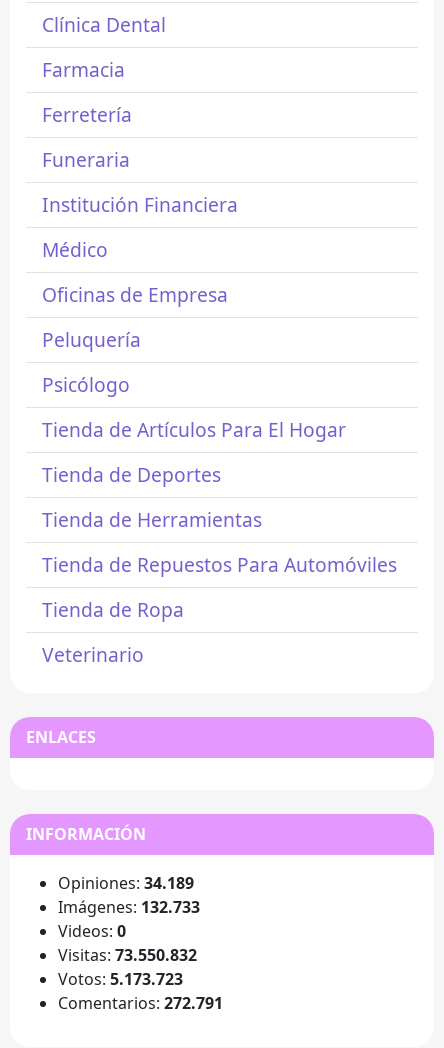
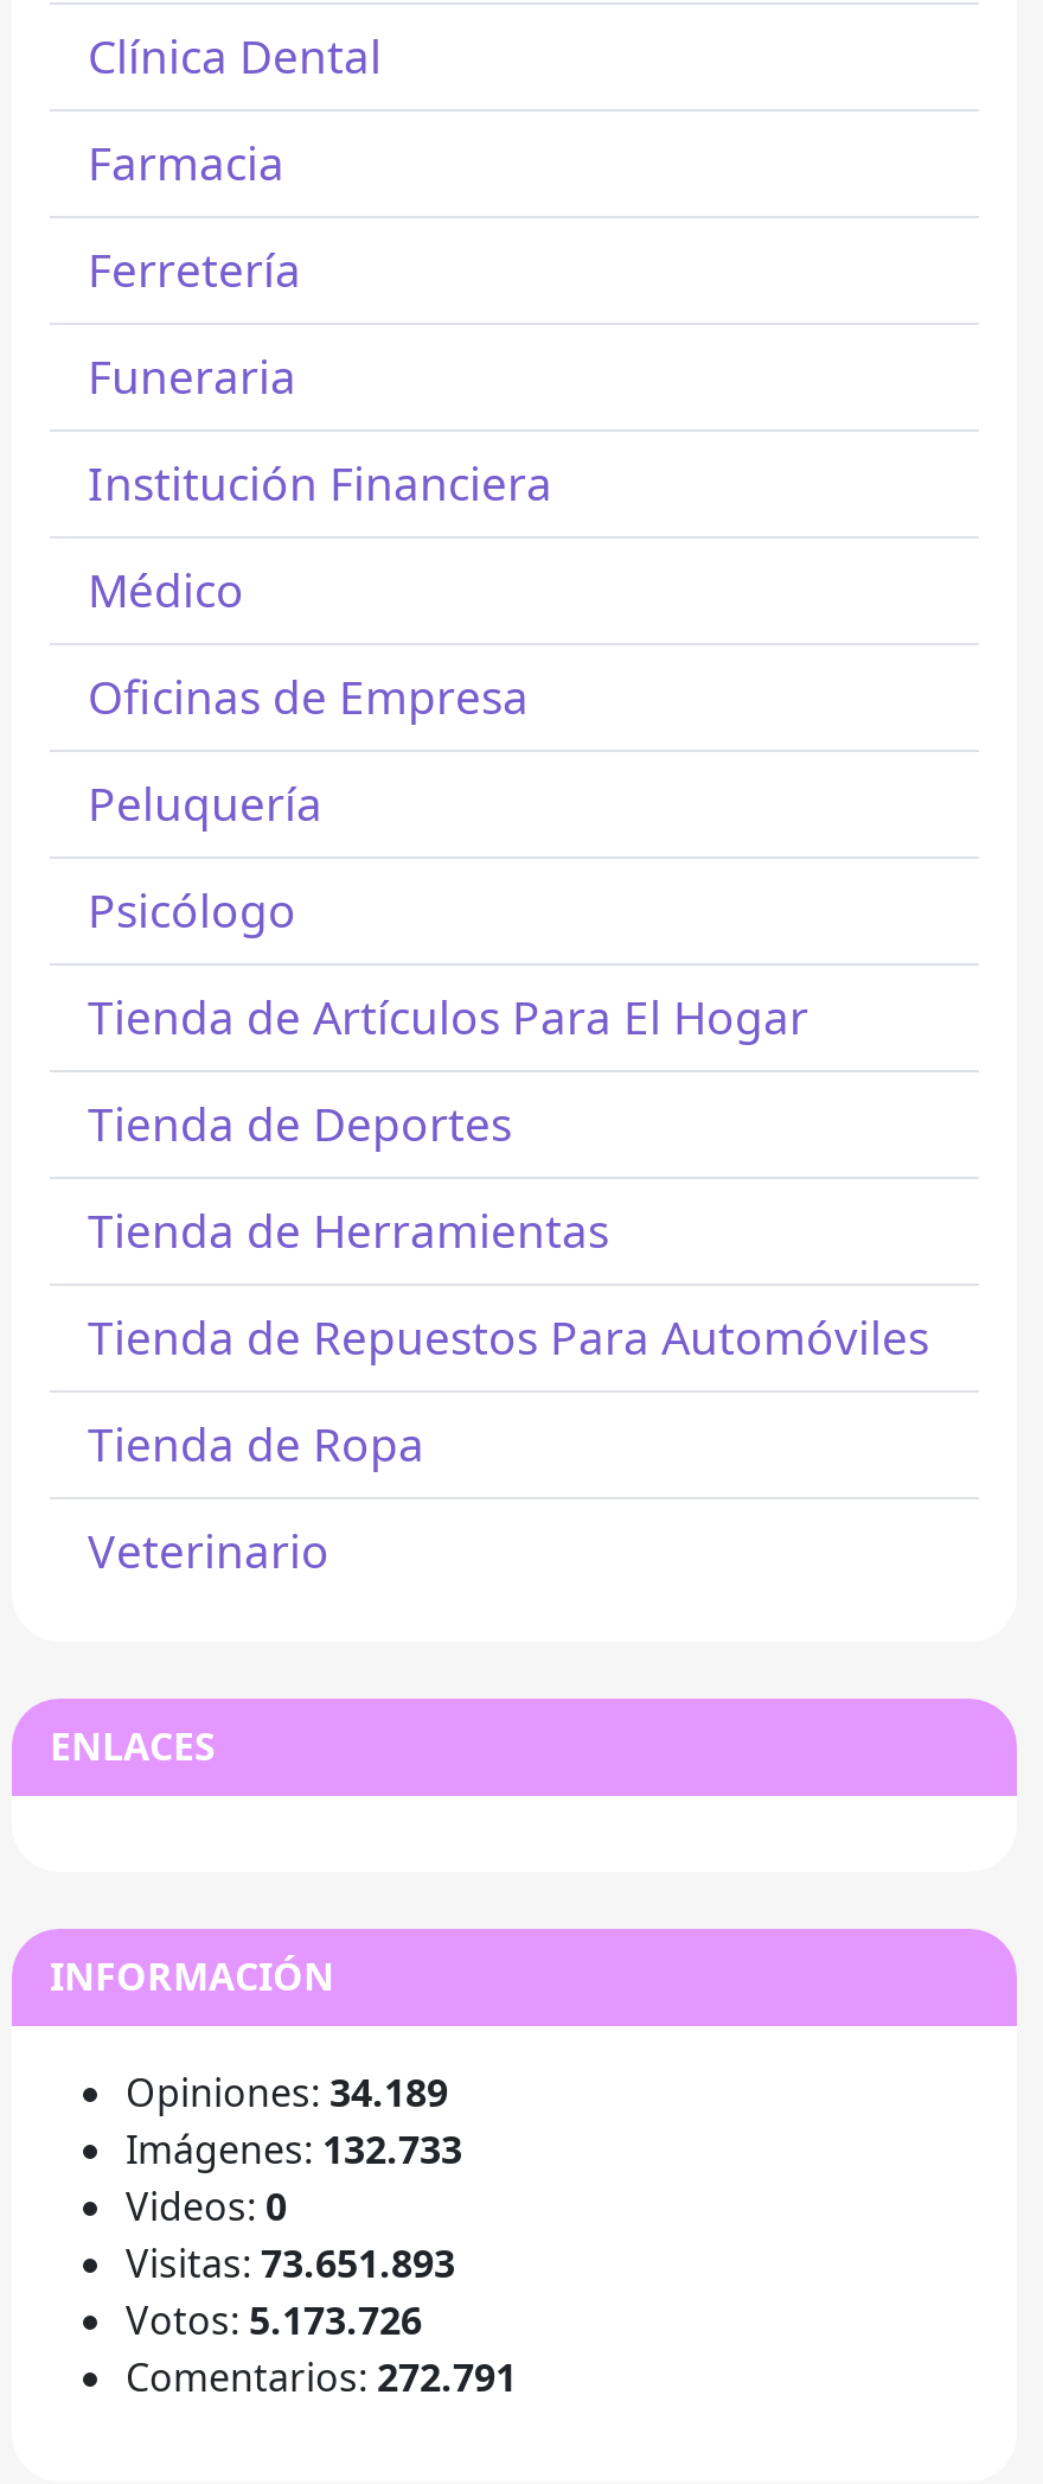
- Visitas: 73.550.832
+ Visitas: 73.651.893

- Votos: 5.173.723
+ Votos: 5.173.726
